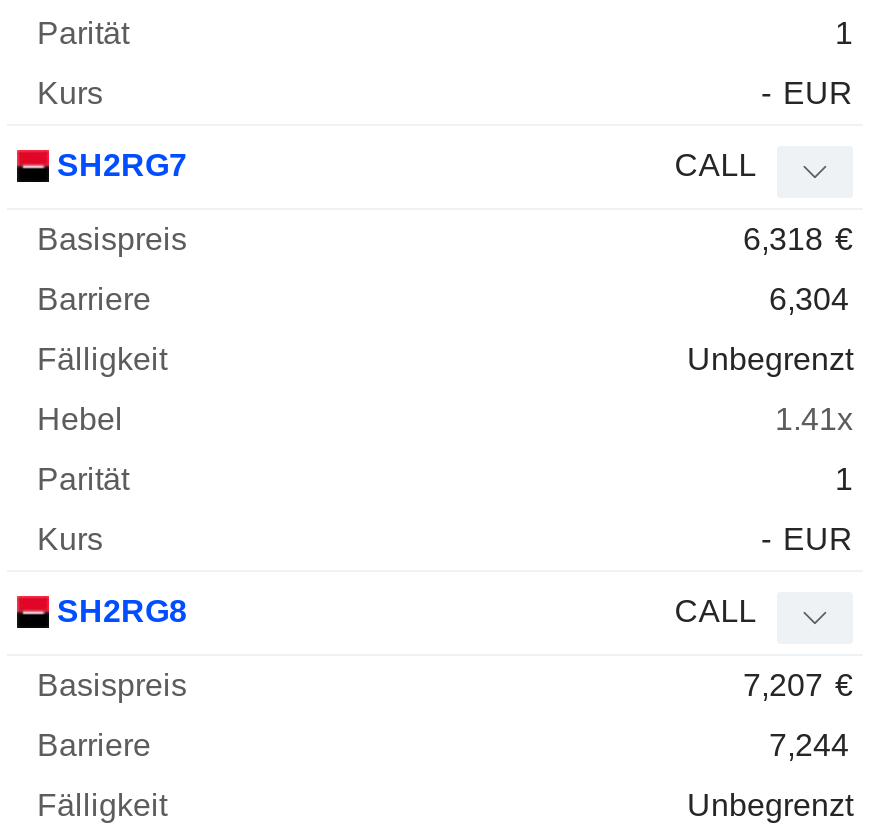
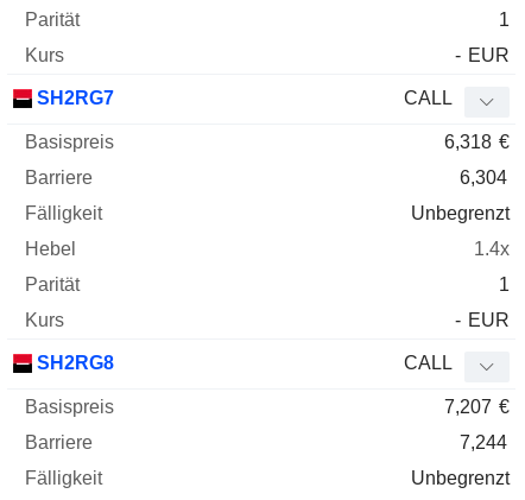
- 1.41x
+ 1.4x
